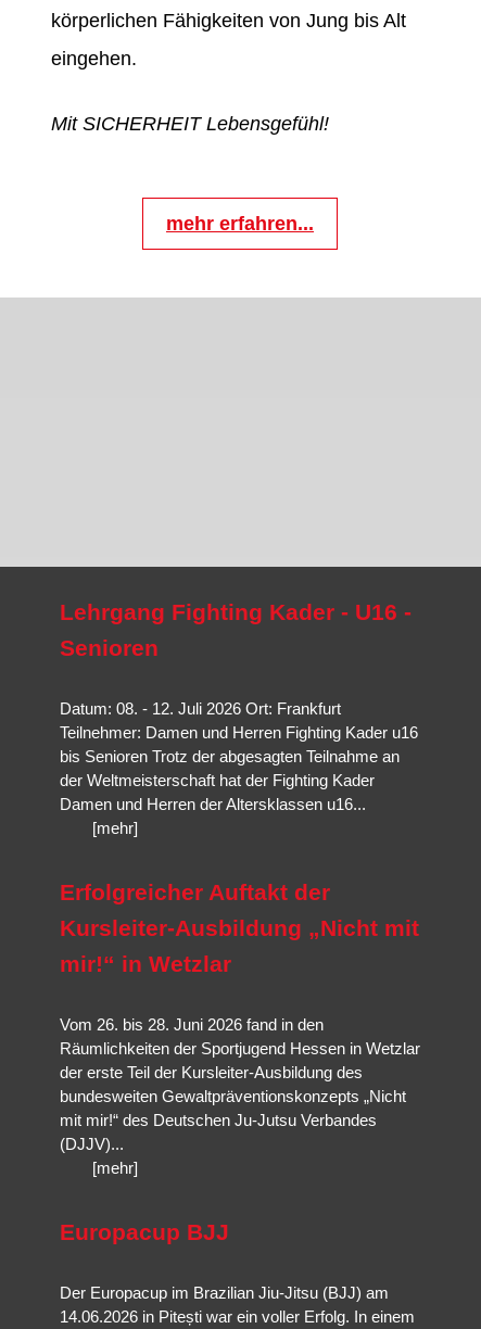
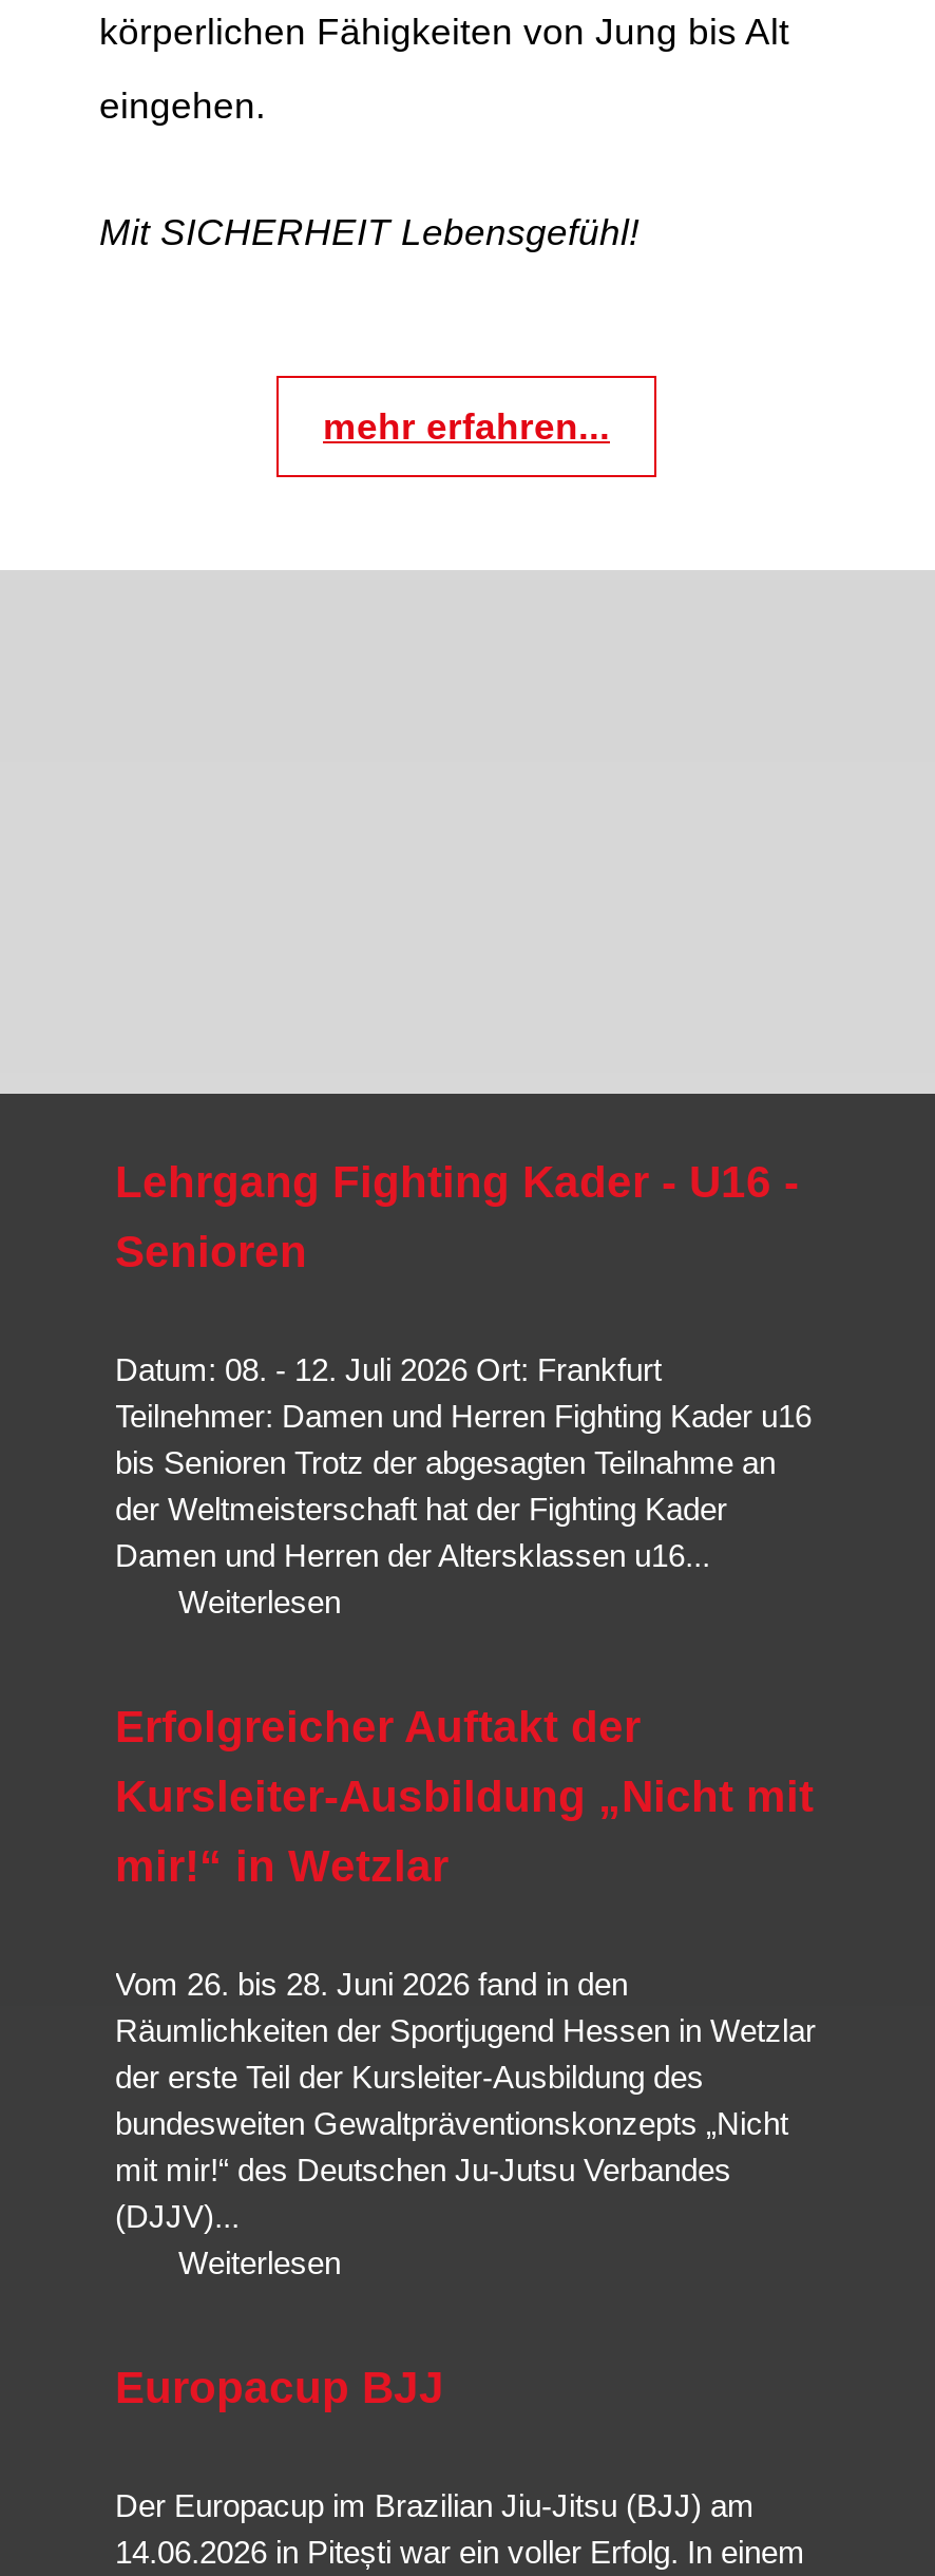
- [mehr]
+ Weiterlesen

- [mehr]
+ Weiterlesen
